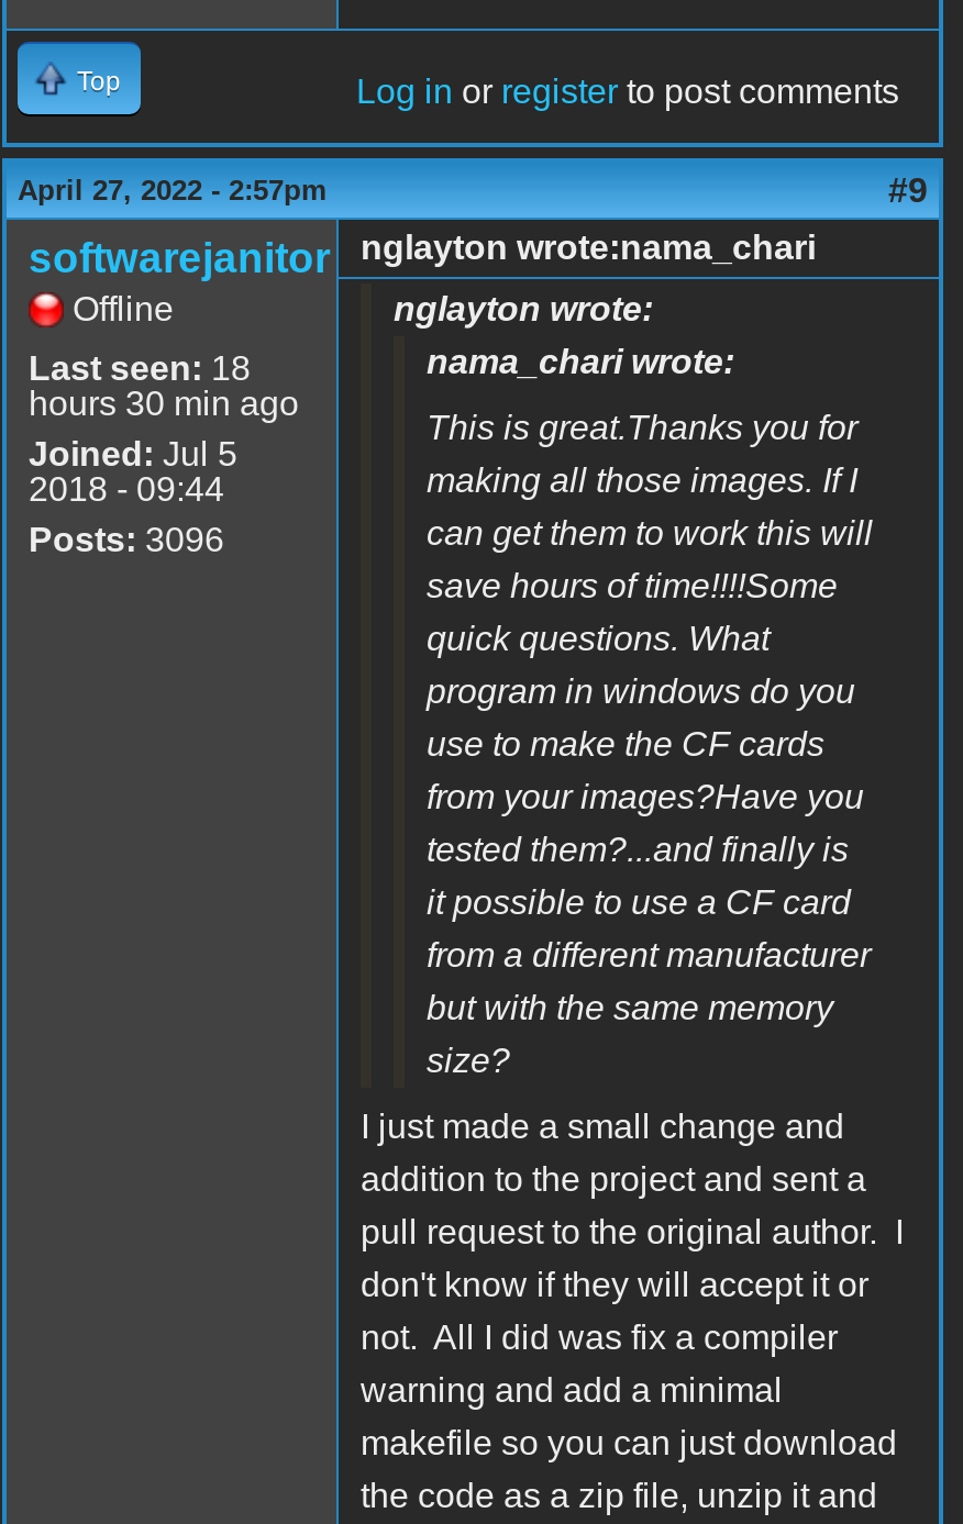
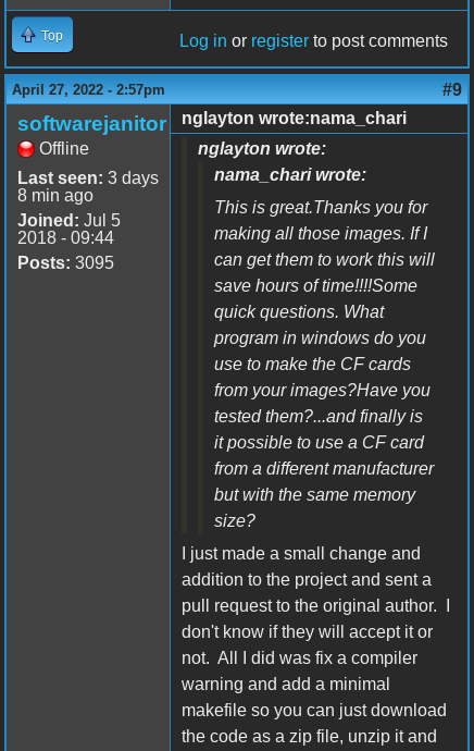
- Last seen: 18
- hours 30 min ago
+ Last seen: 3 days
+ 8 min ago

- Posts: 3096
+ Posts: 3095
